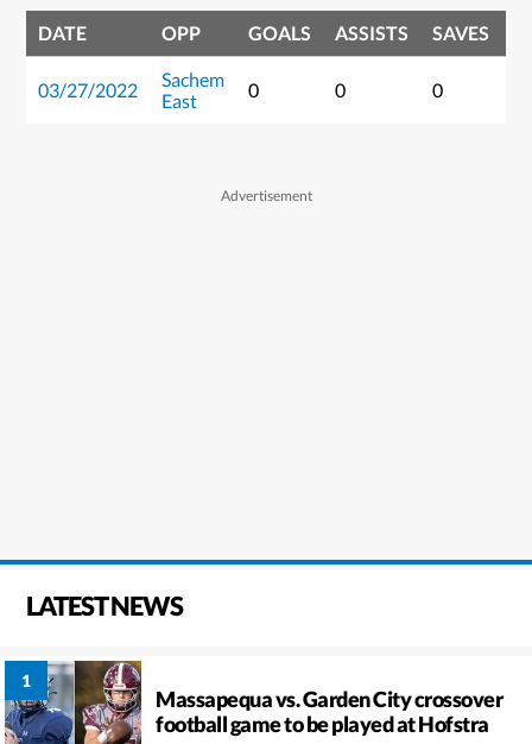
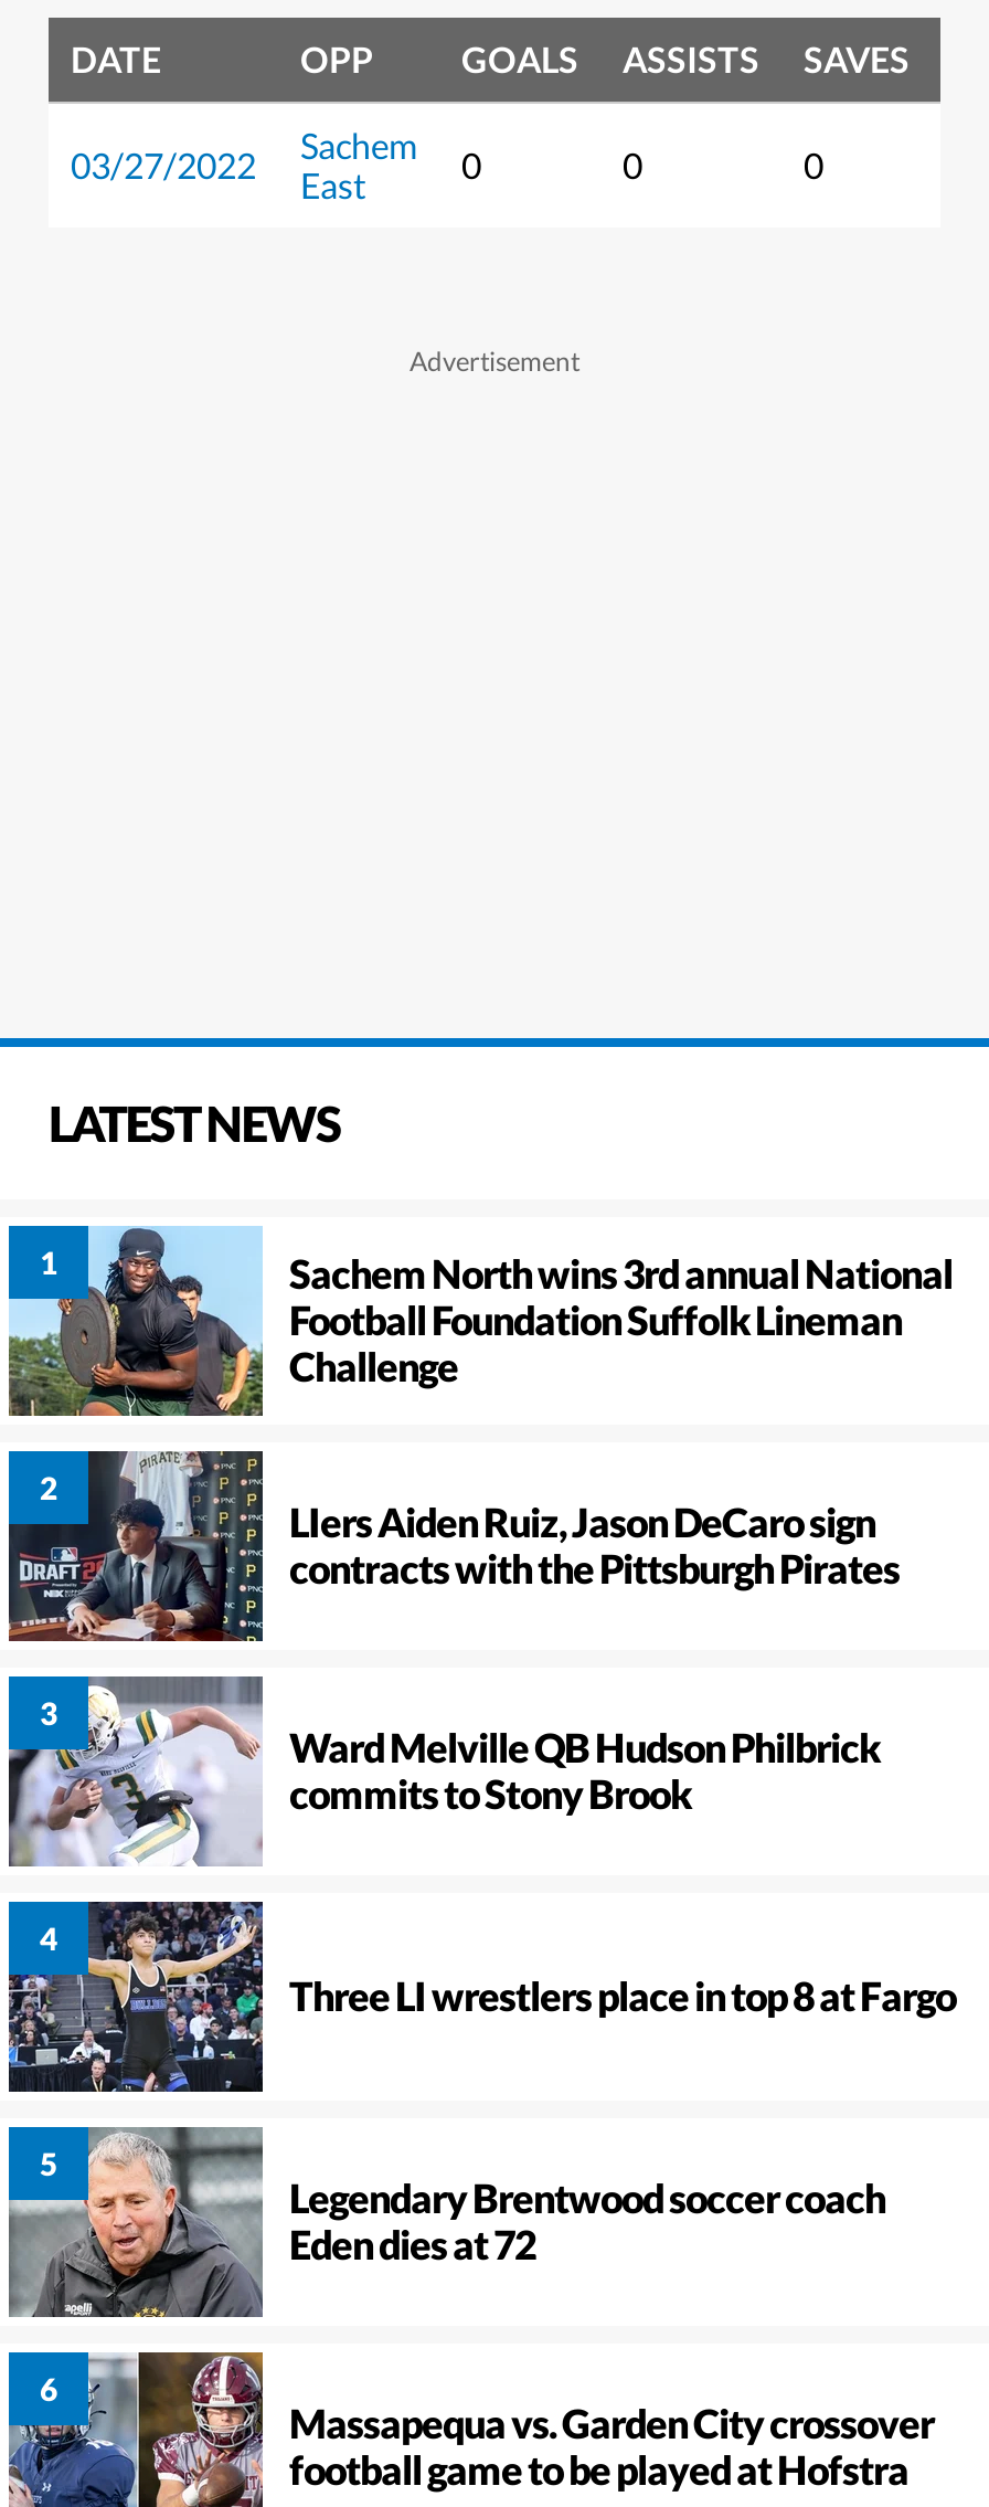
+ [image]
+ Ward Melville QB Hudson Philbrick
+ commits to Stony Brook

+ [image]
+ Three LI wrestlers place in top 8 at Fargo

+ [image]
+ Legendary Brentwood soccer coach
+ Eden dies at 72

+ [image]

+ [image]
+ Sachem North wins 3rd annual National
+ Football Foundation Suffolk Lineman
+ Challenge
+ LIers Aiden Ruiz, Jason DeCaro sign
+ contracts with the Pittsburgh Pirates
